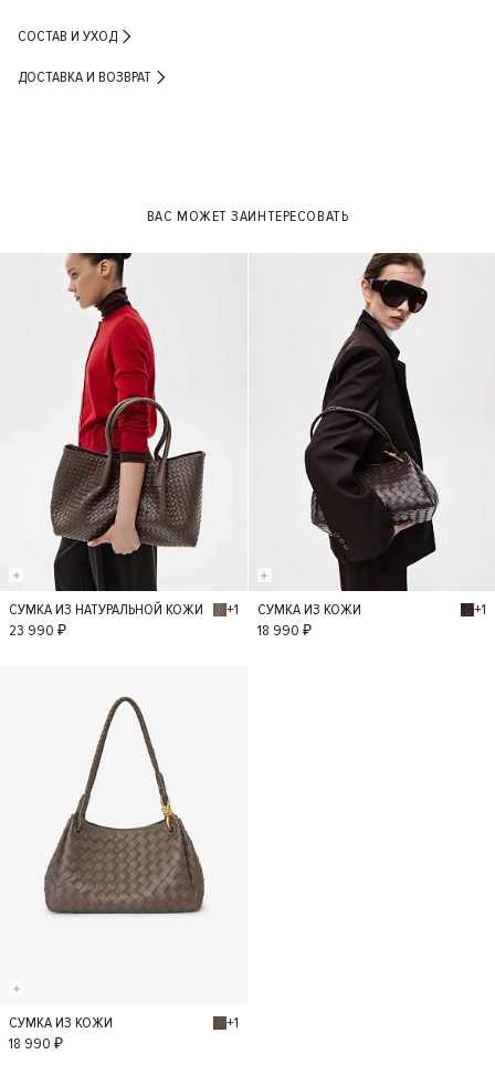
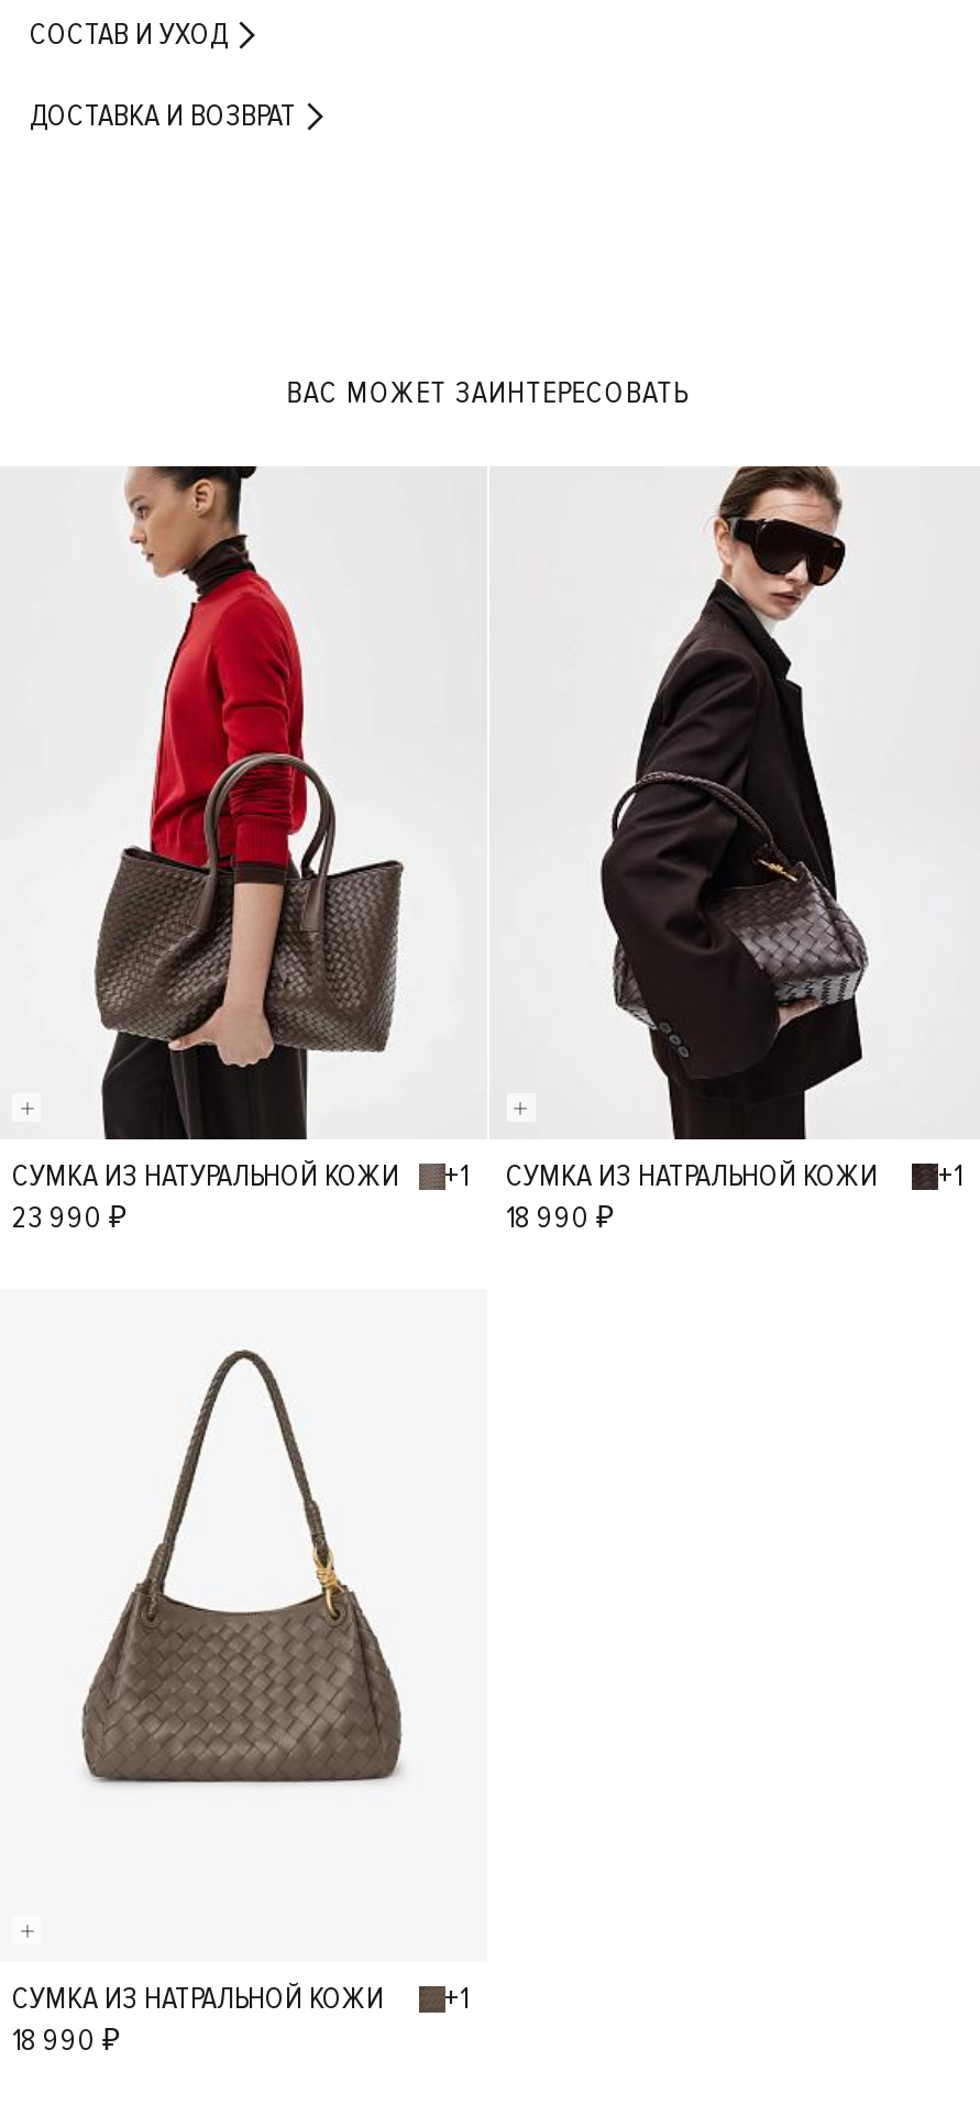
- СУМКА ИЗ КОЖИ
+ СУМКА ИЗ НАТРАЛЬНОЙ КОЖИ

- СУМКА ИЗ КОЖИ
+ СУМКА ИЗ НАТРАЛЬНОЙ КОЖИ
